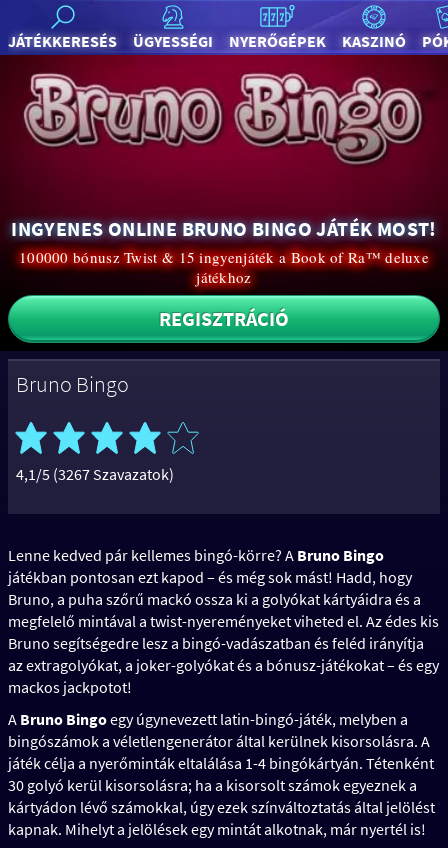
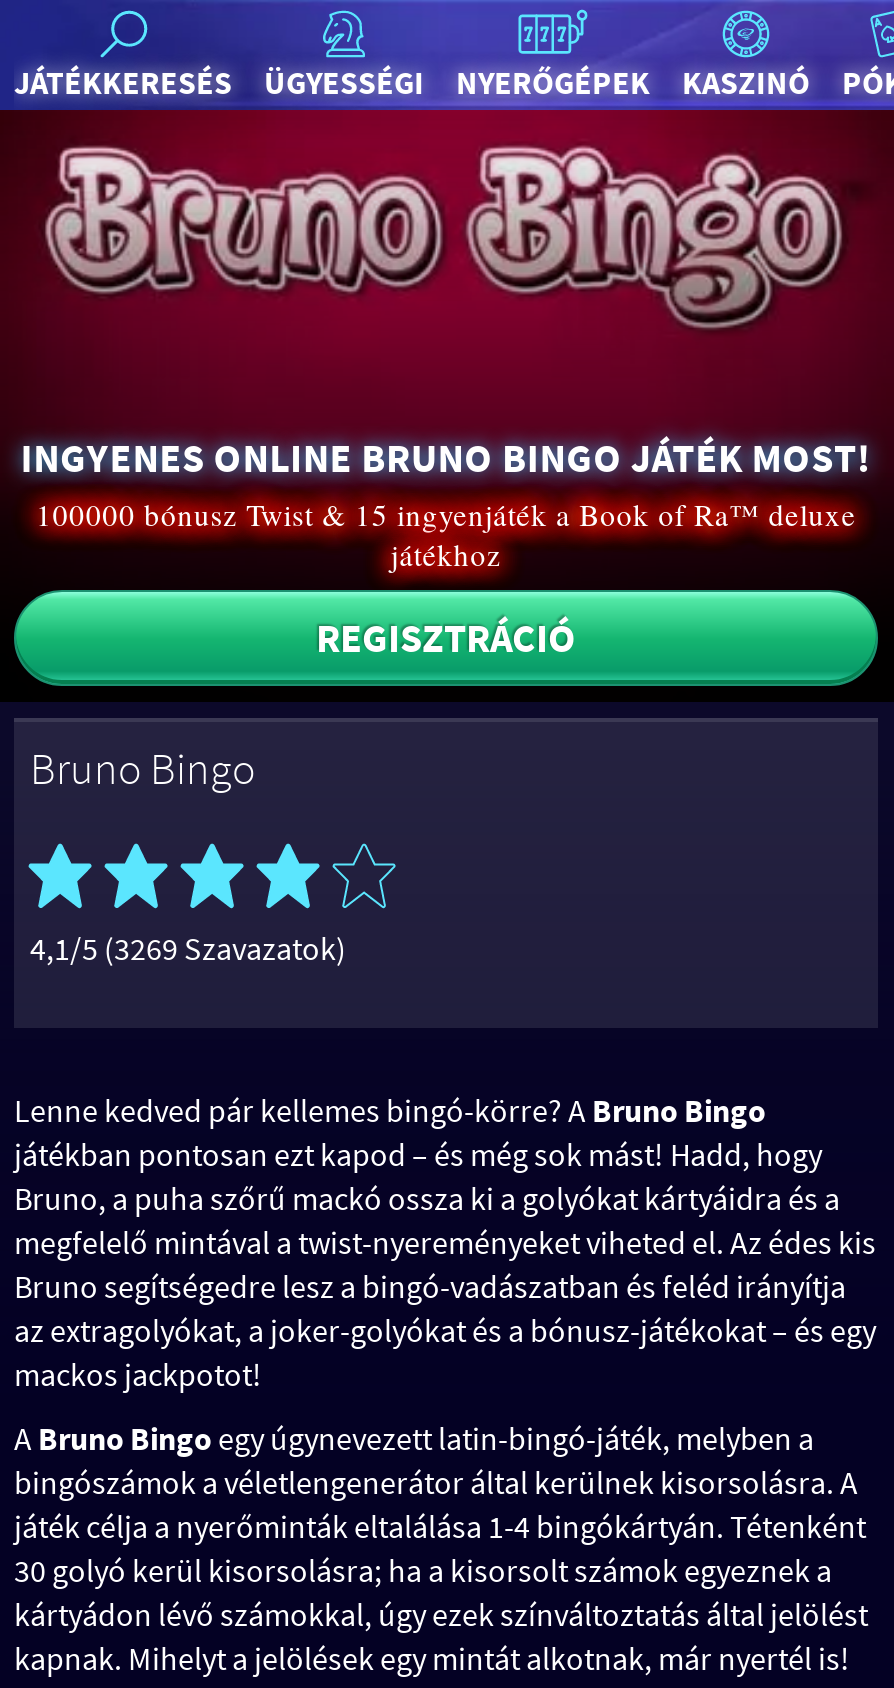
- 4,1/5 (3267 Szavazatok)
+ 4,1/5 (3269 Szavazatok)
